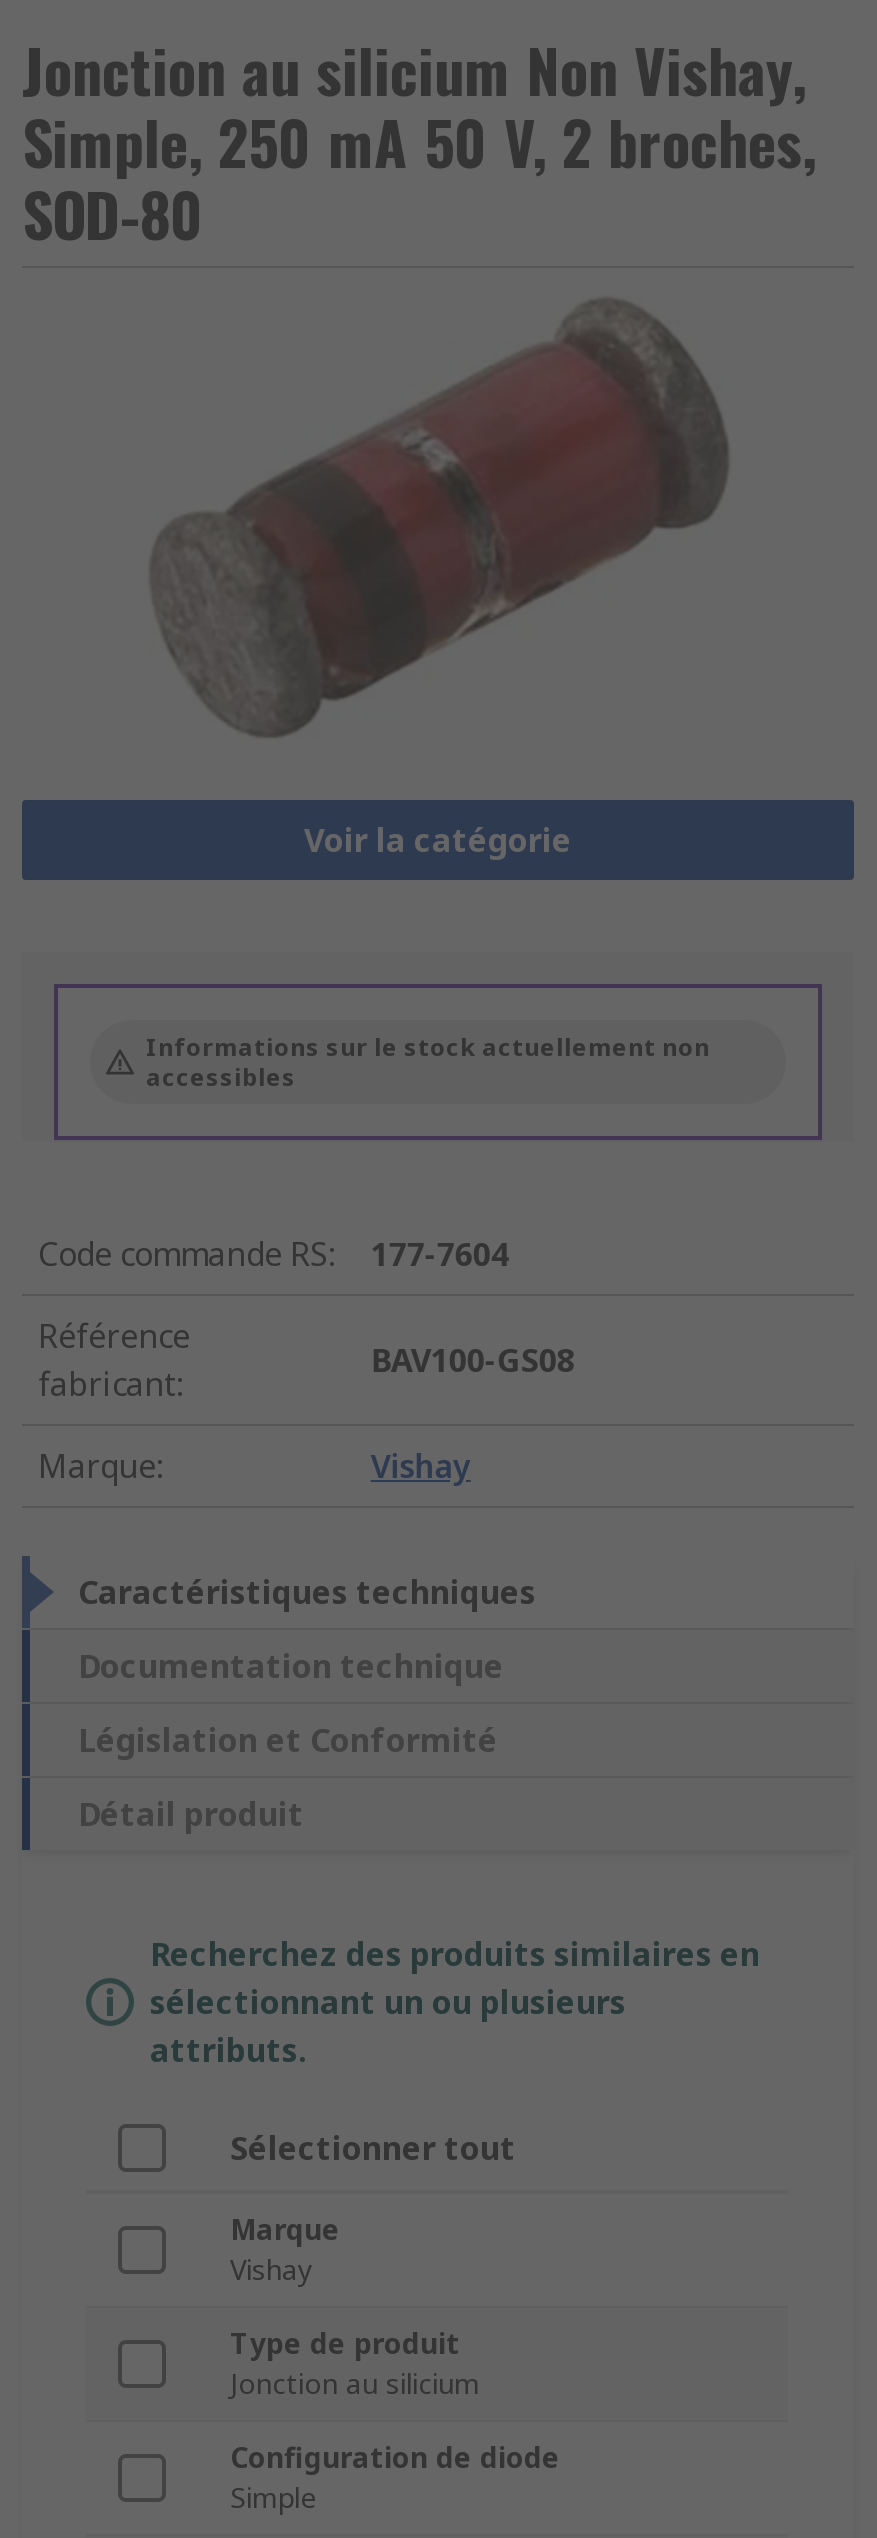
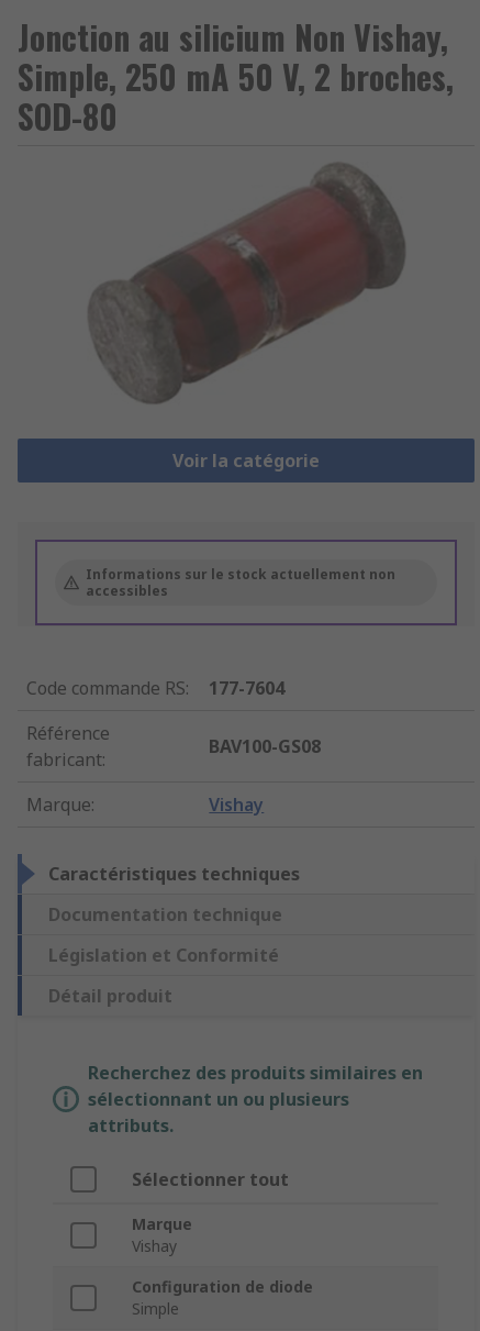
- Type de produit
- Jonction au silicium
